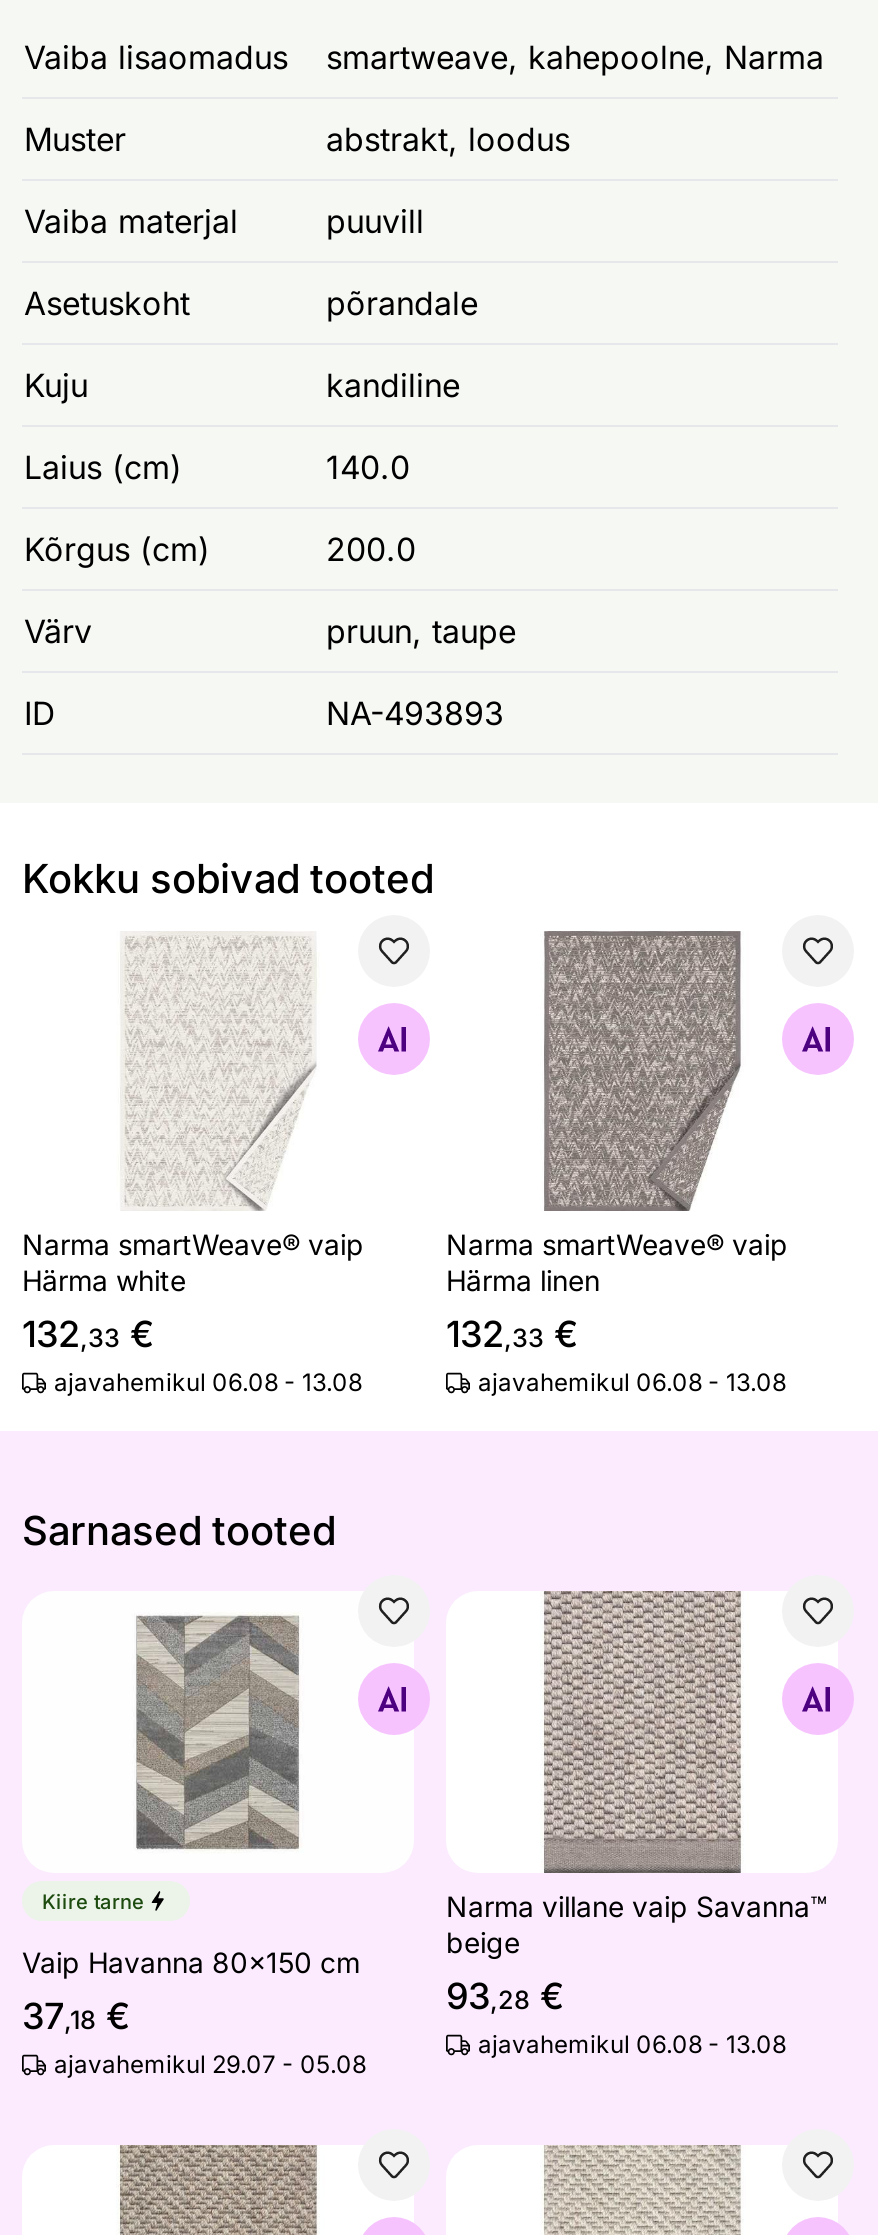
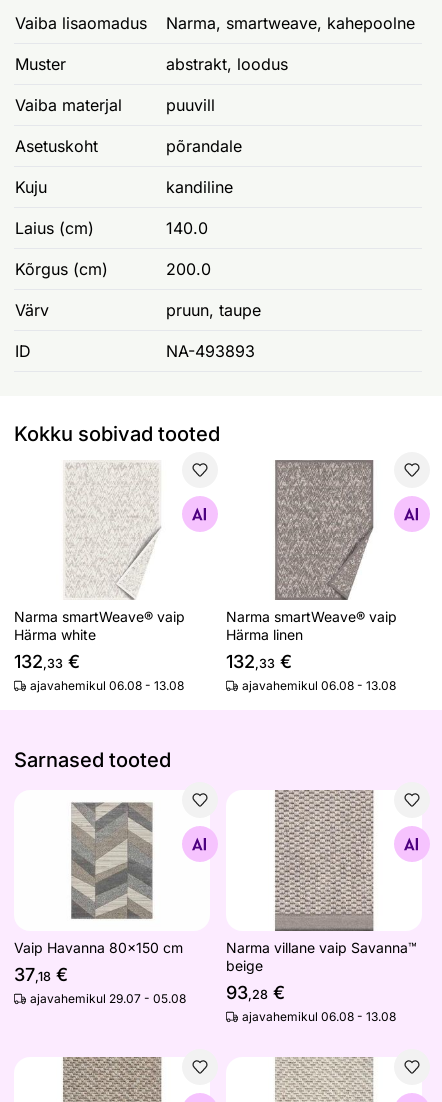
- smartweave, kahepoolne, Narma
+ Narma, smartweave, kahepoolne

- Kiire tarne

moved up: Vaip Havanna 80x150 cm | 37,18 € | ajavahemikul 29.07 - 05.08
